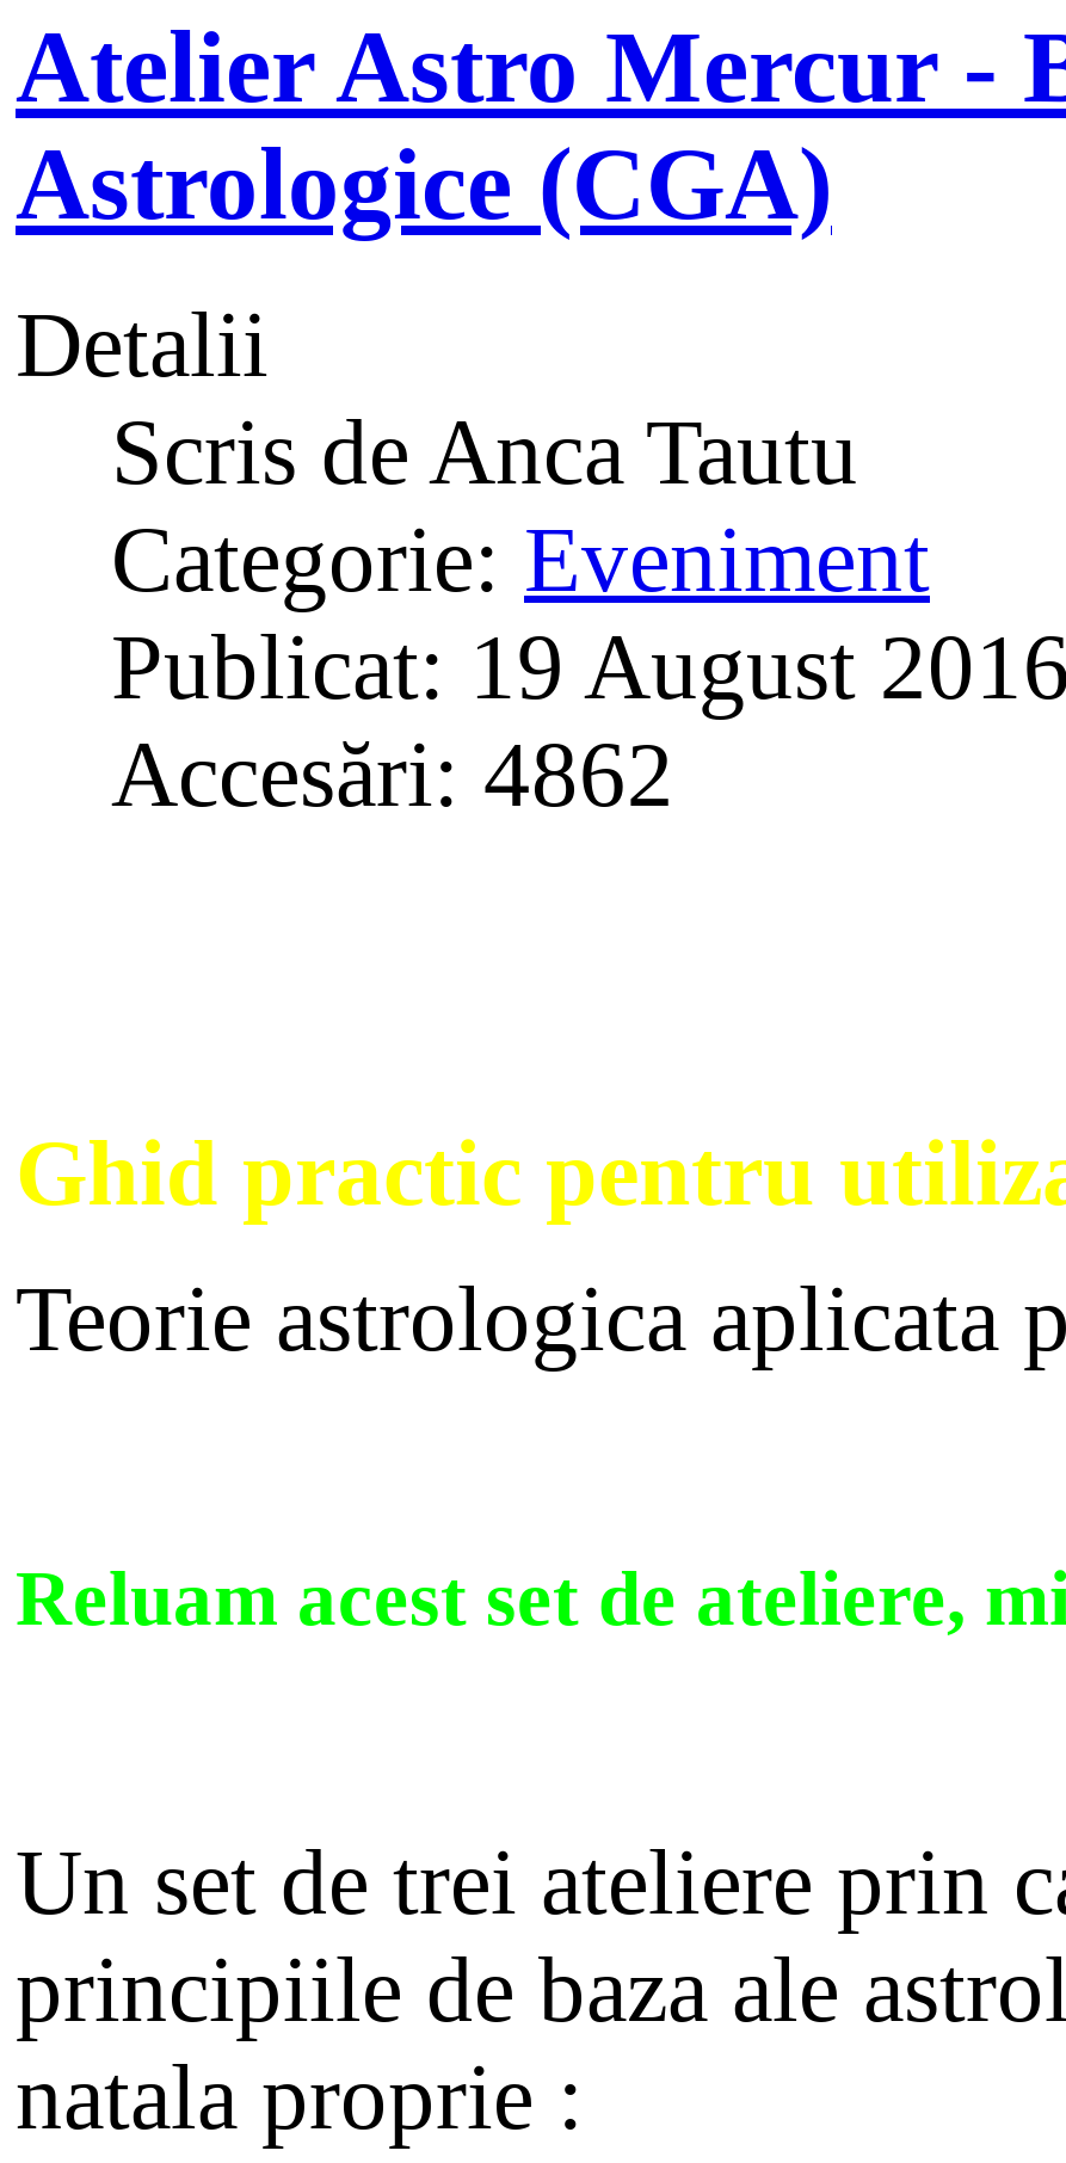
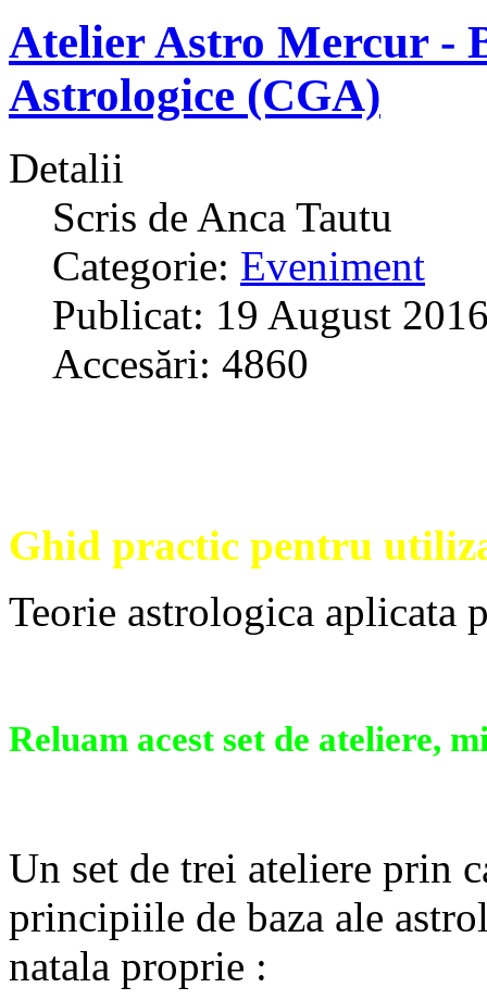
- Accesări: 4862
+ Accesări: 4860
